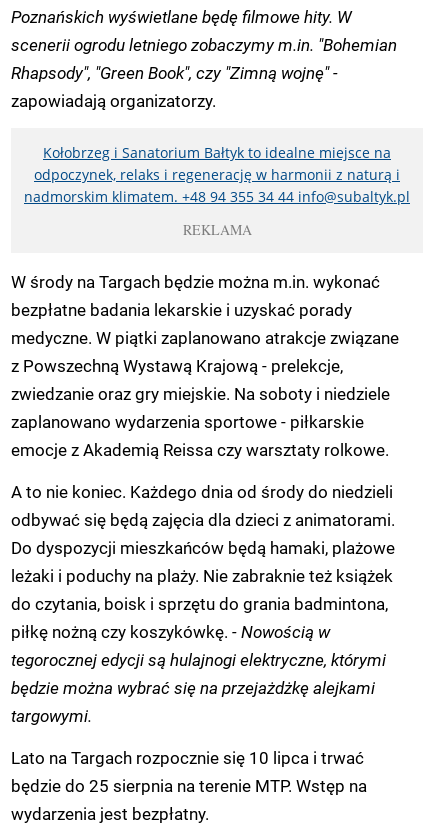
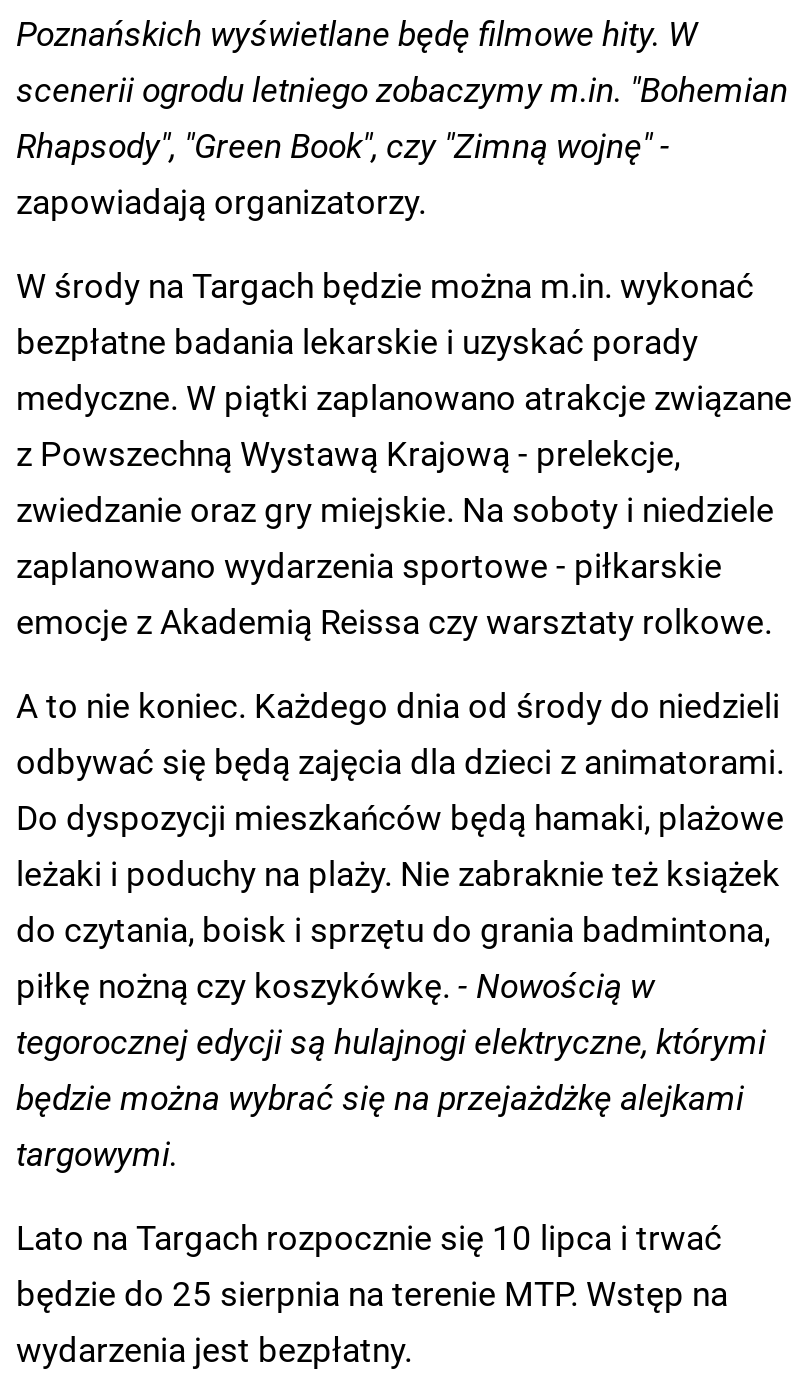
- Kołobrzeg i Sanatorium Bałtyk to idealne miejsce na
- odpoczynek, relaks i regenerację w harmonii z naturą i
- nadmorskim klimatem. +48 94 355 34 44 info@subaltyk.pl
- REKLAMA
